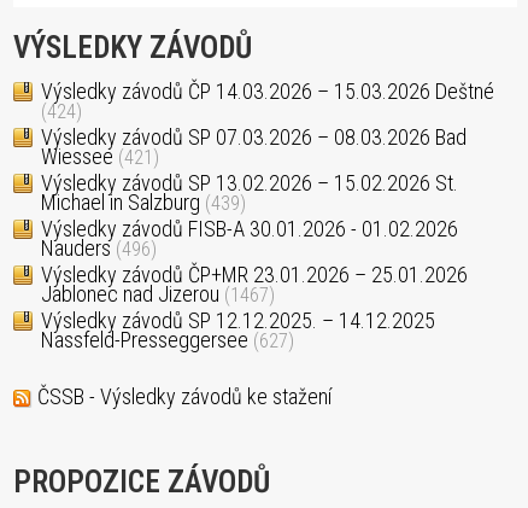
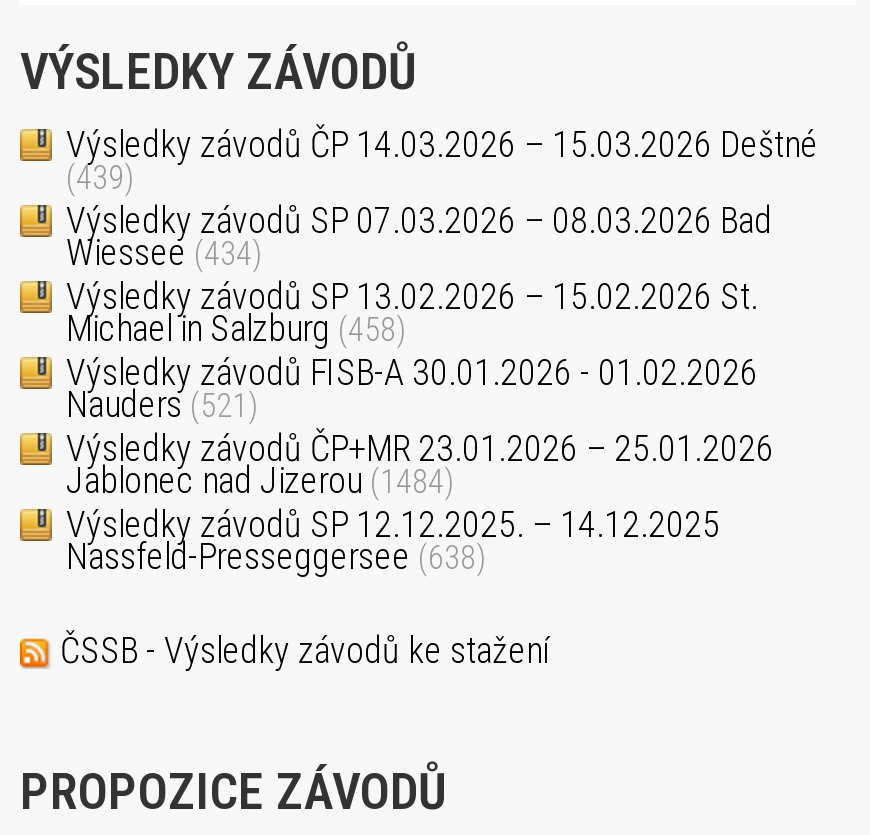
- (424)
+ (439)

- Wiessee (421)
+ Wiessee (434)

- Michael in Salzburg(439)
+ Michael in Salzburg(458)

- Nauders(496)
+ Nauders(521)

- Jablonec nad Jizerou (1467)
+ Jablonec nad Jizerou (1484)

- Nassfeld-Presseggersee (627)
+ Nassfeld-Presseggersee (638)
